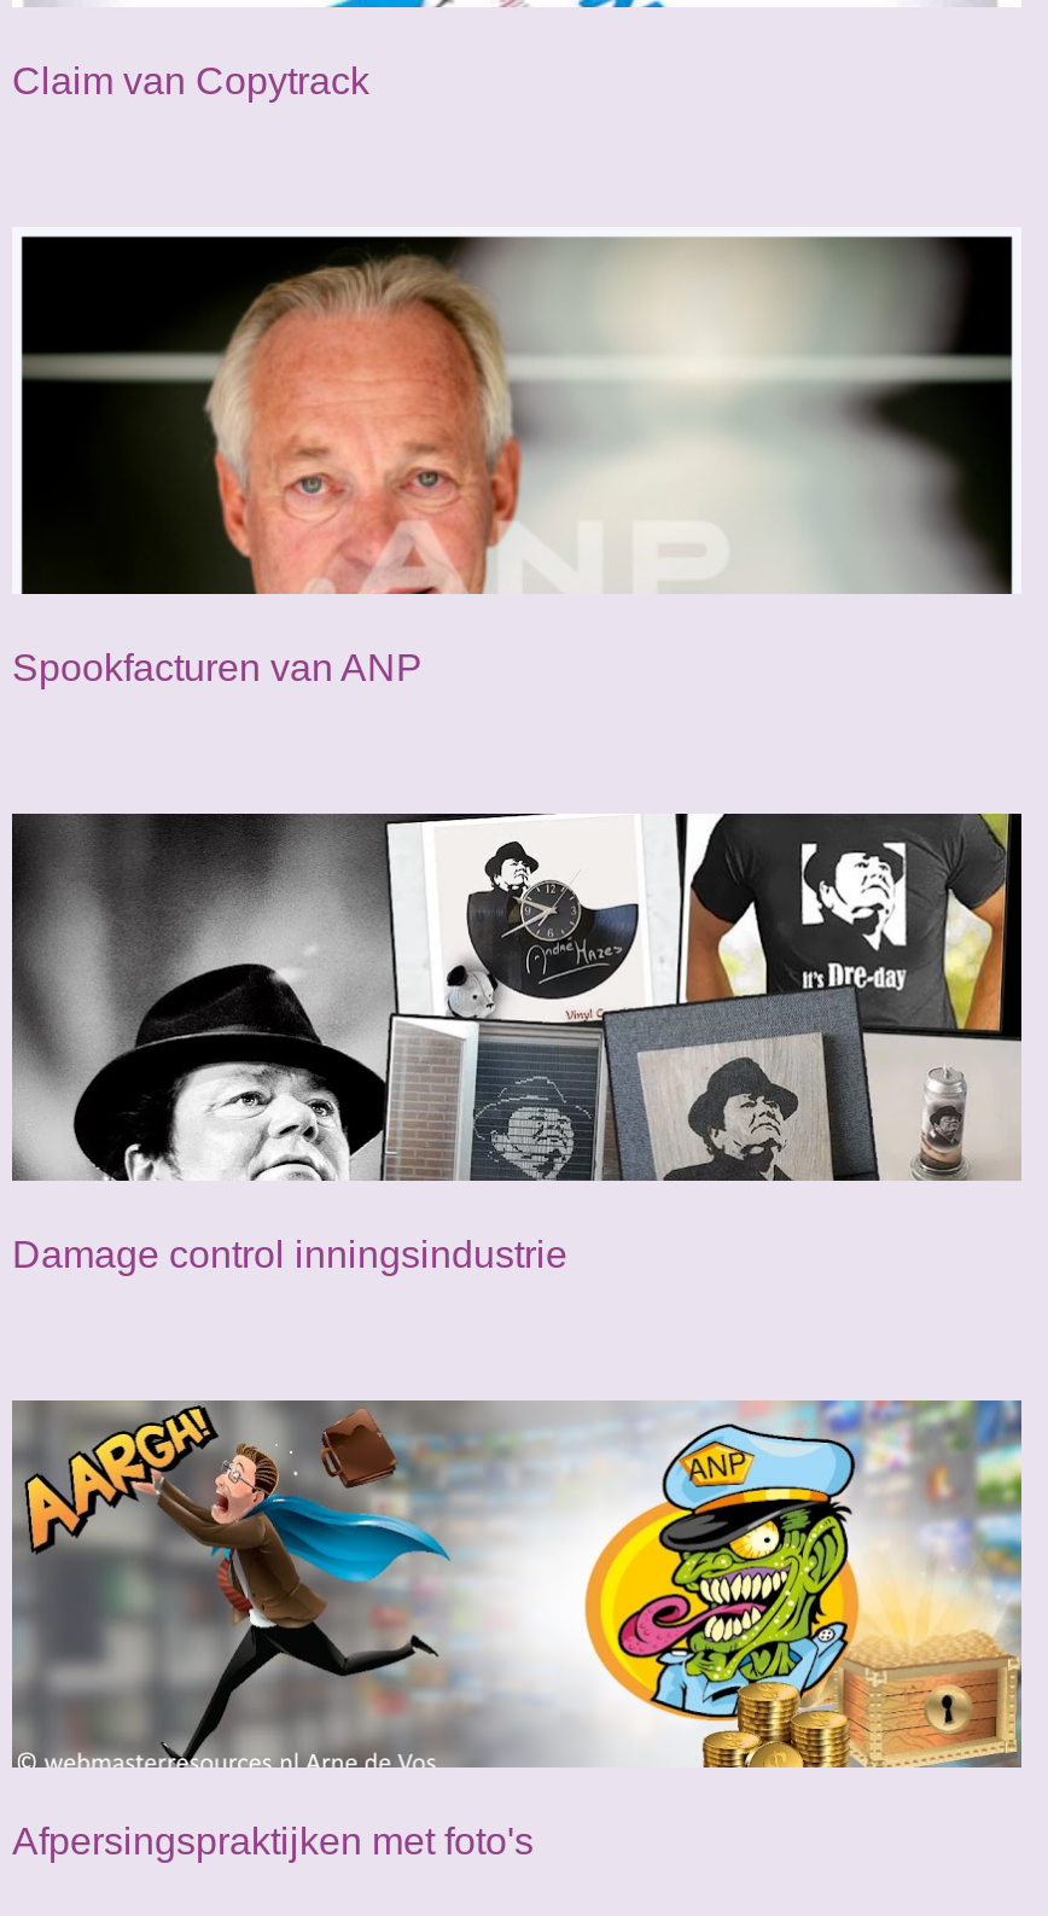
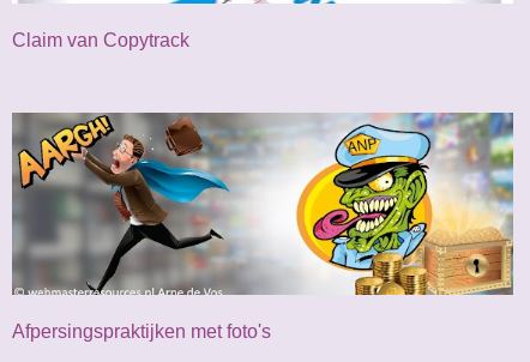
- [image]
- Spookfacturen van ANP

- [image]
- Damage control inningsindustrie
